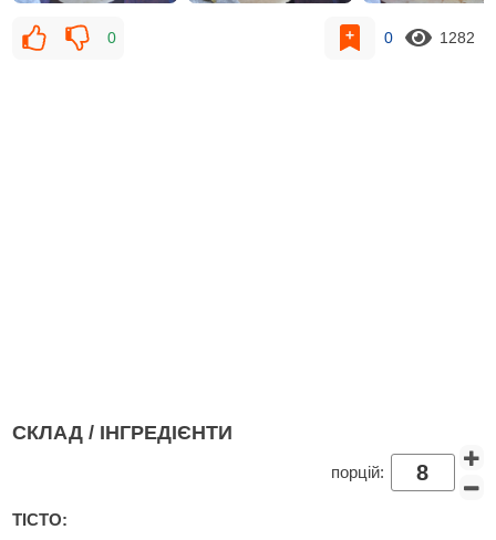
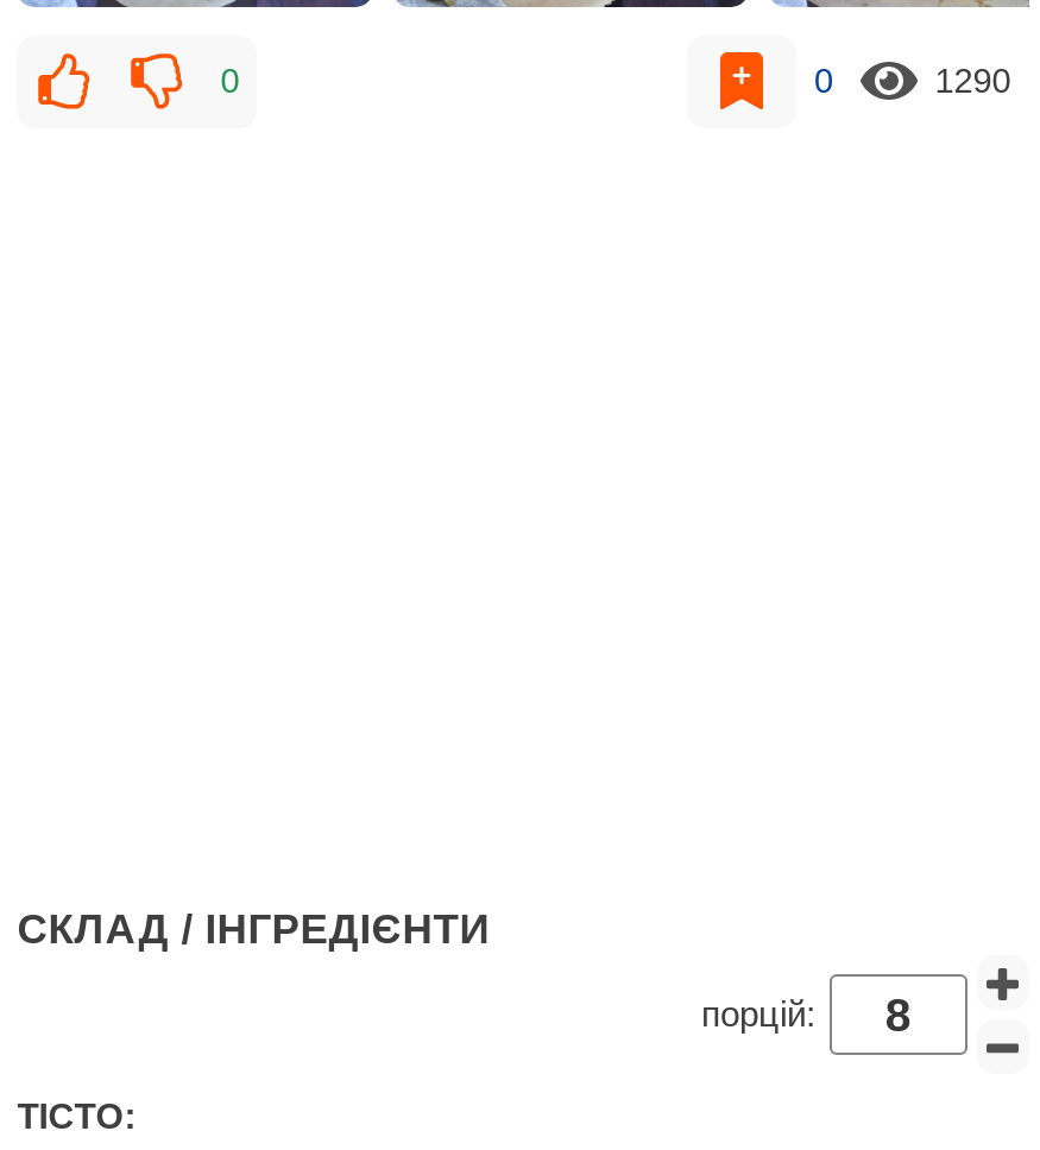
- 1282
+ 1290
